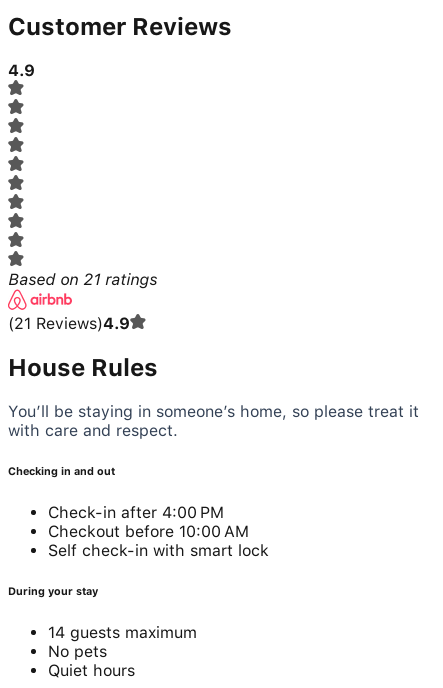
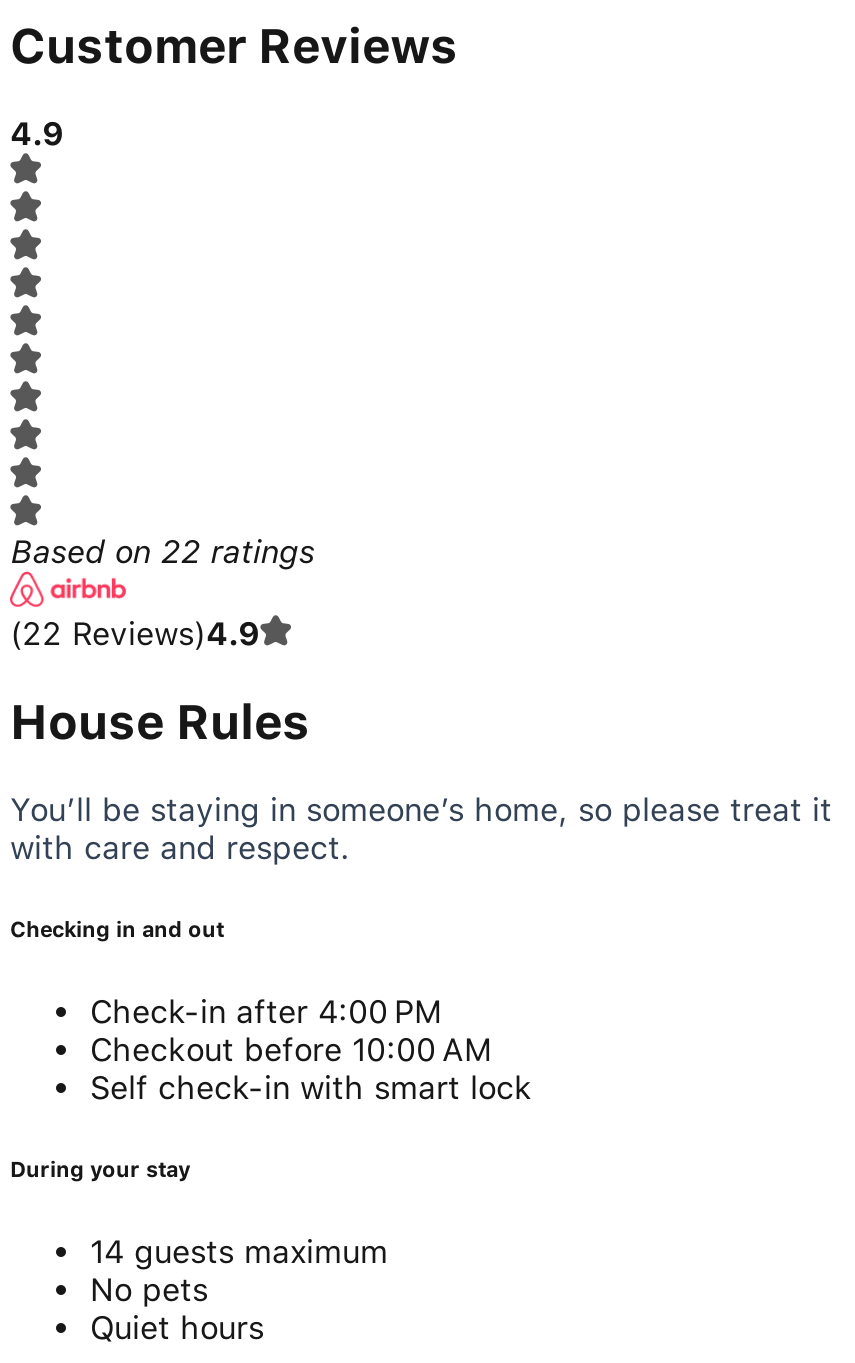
- Based on 21 ratings
+ Based on 22 ratings

- (21 Reviews)4.9
+ (22 Reviews)4.9
